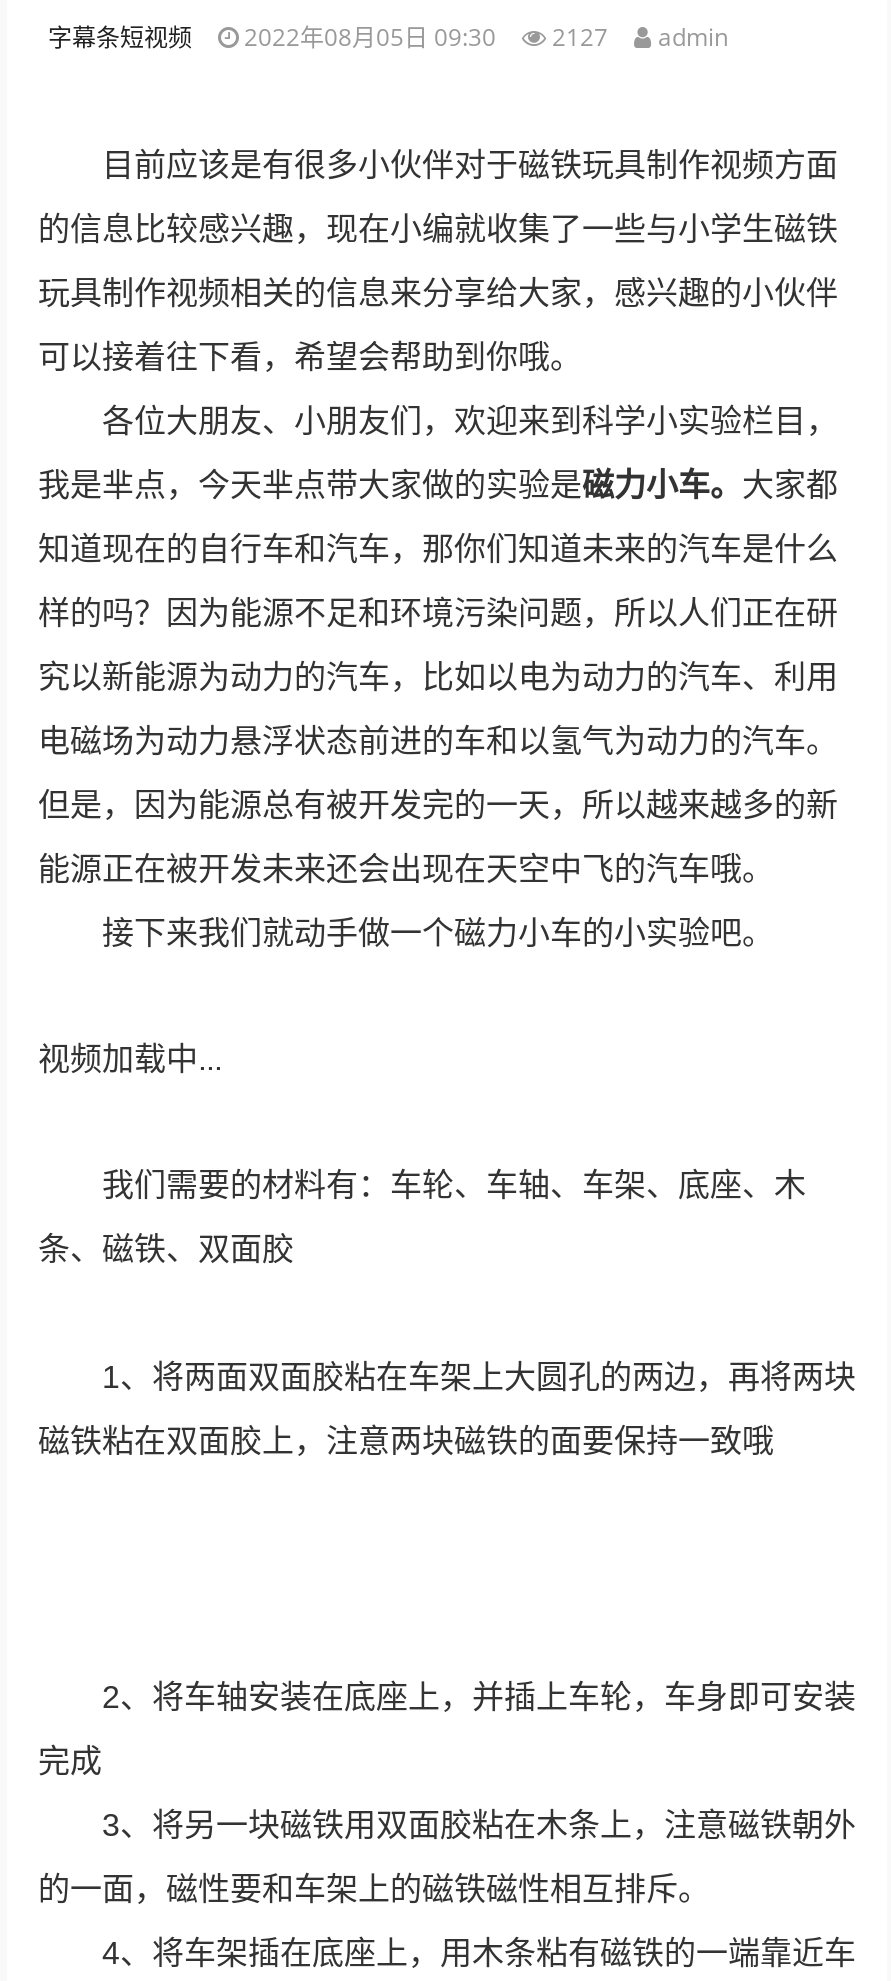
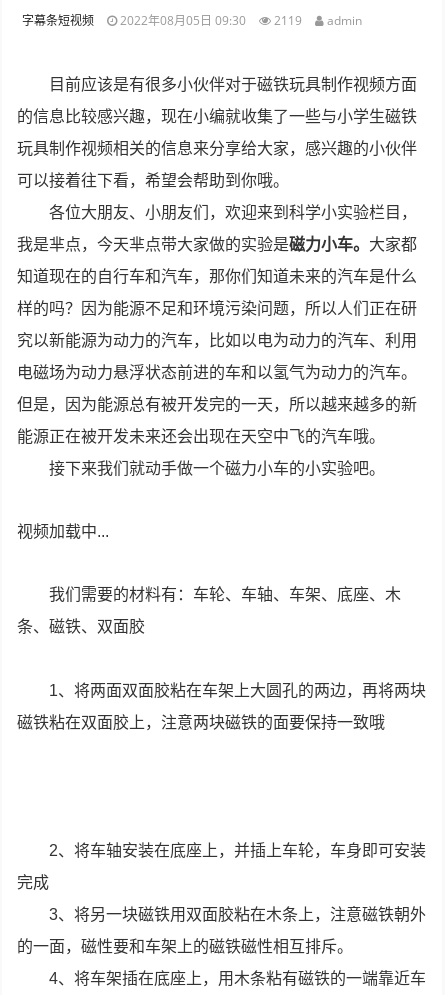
- 字幕条短视频 2022年08月05日 09:30 2127 admin
+ 字幕条短视频 2022年08月05日 09:30 2119 admin
